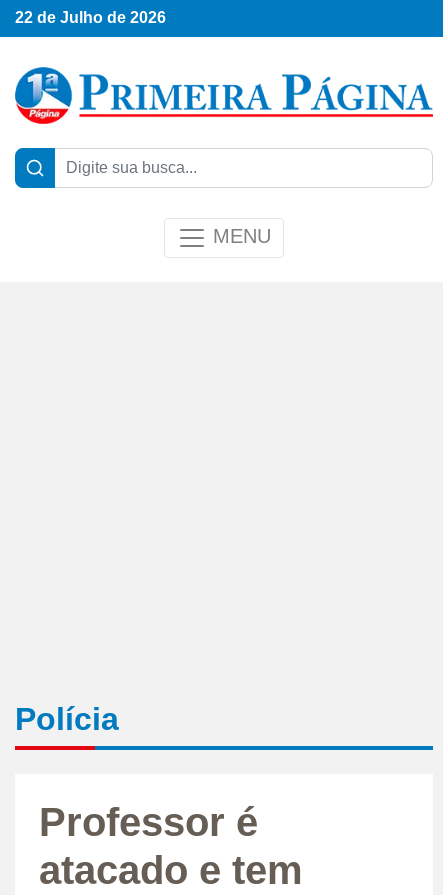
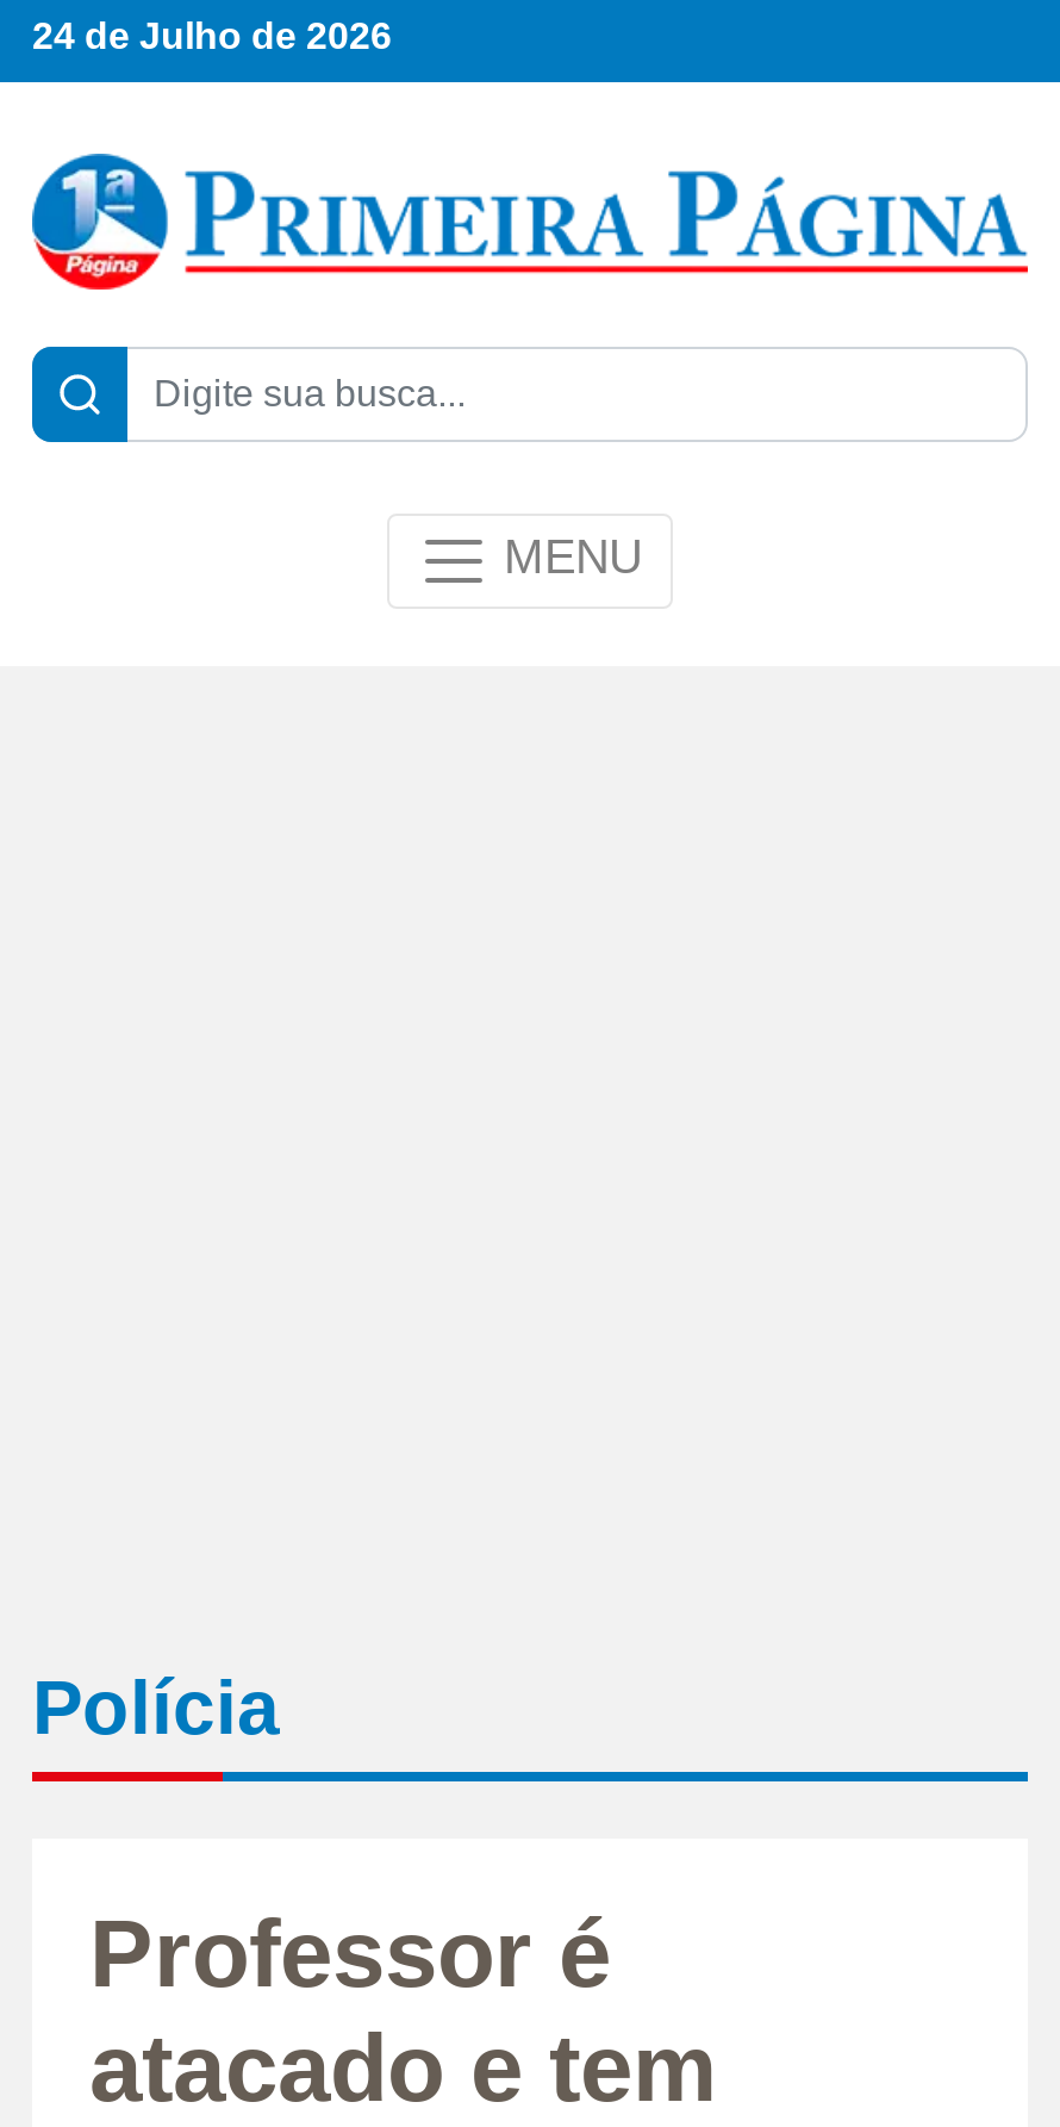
- 22 de Julho de 2026
+ 24 de Julho de 2026
